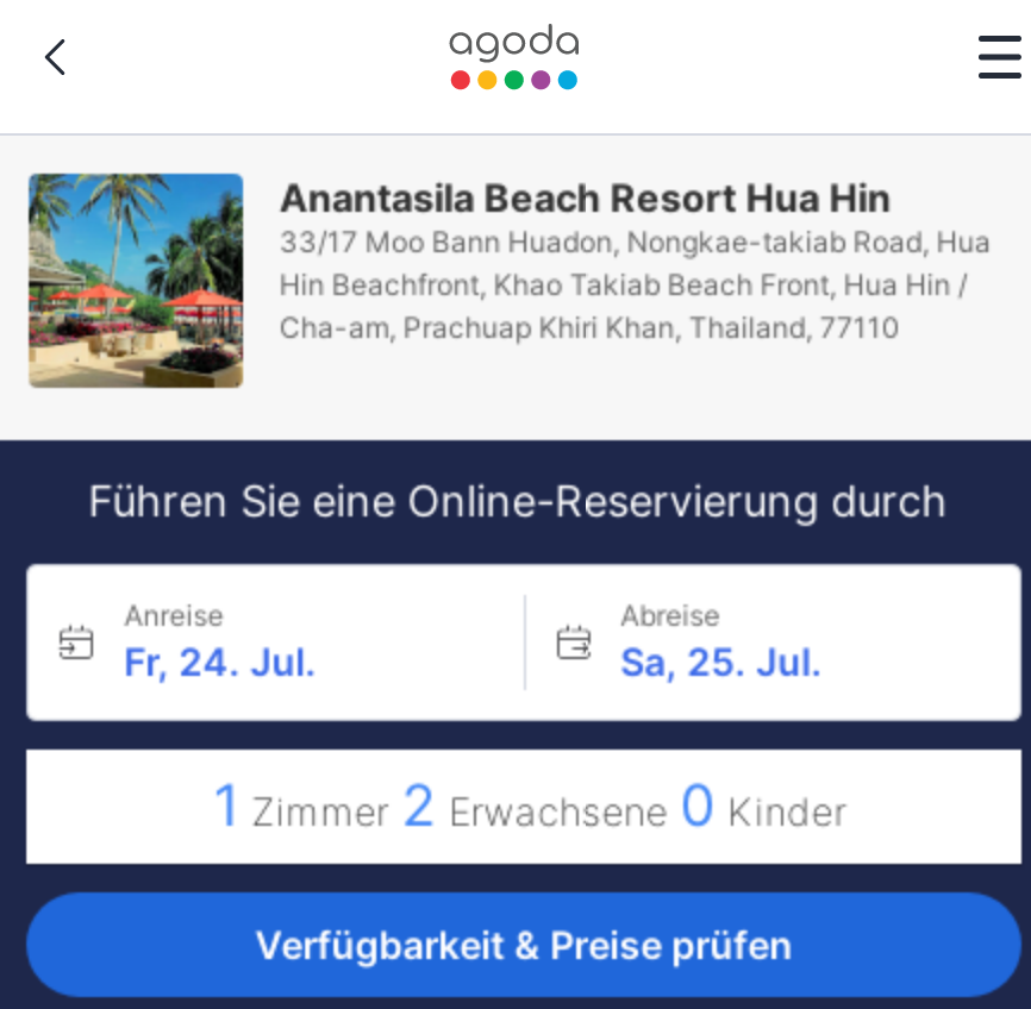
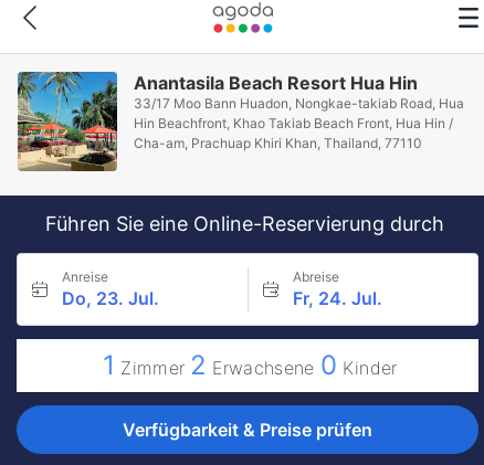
- Fr, 24. Jul.
+ Do, 23. Jul.

- Sa, 25. Jul.
+ Fr, 24. Jul.
